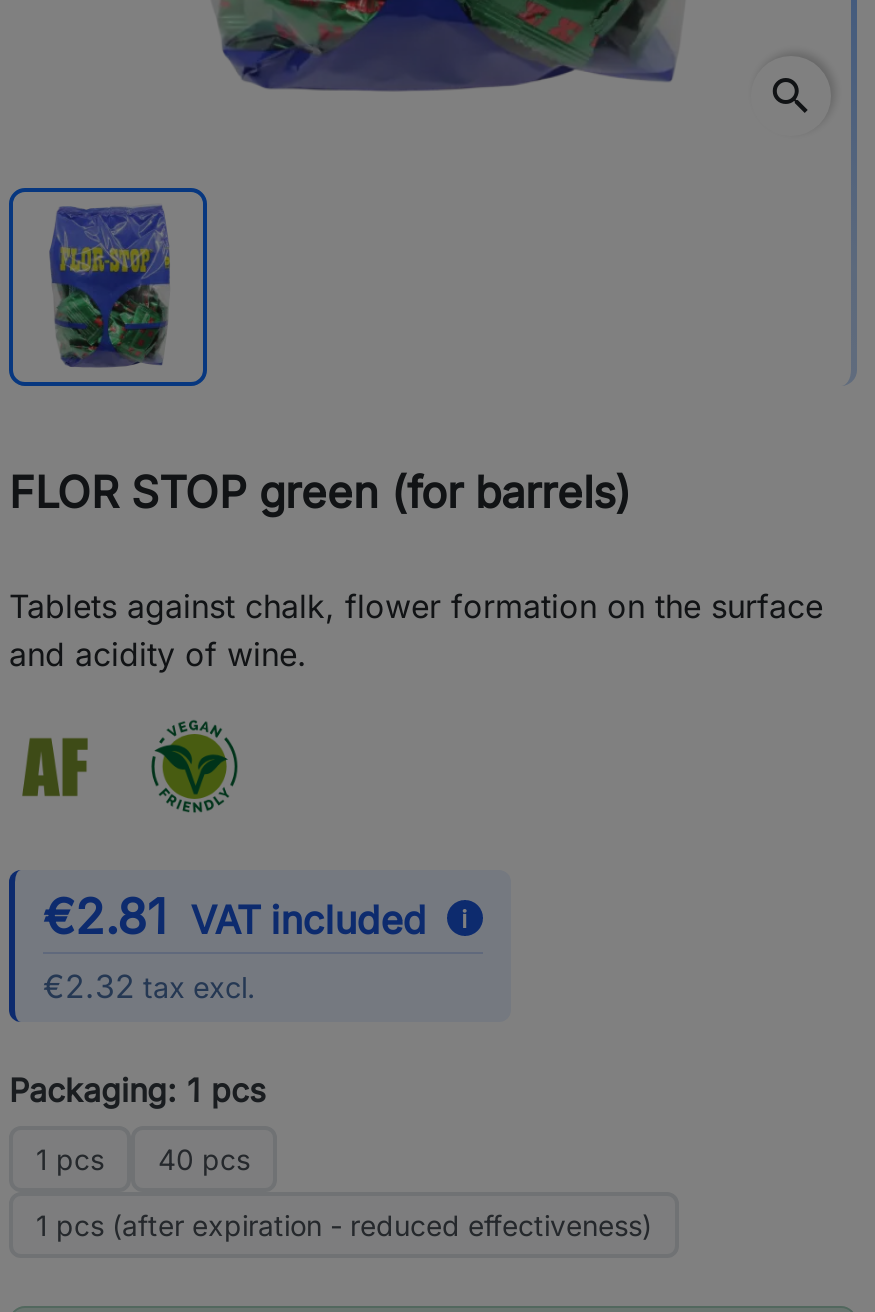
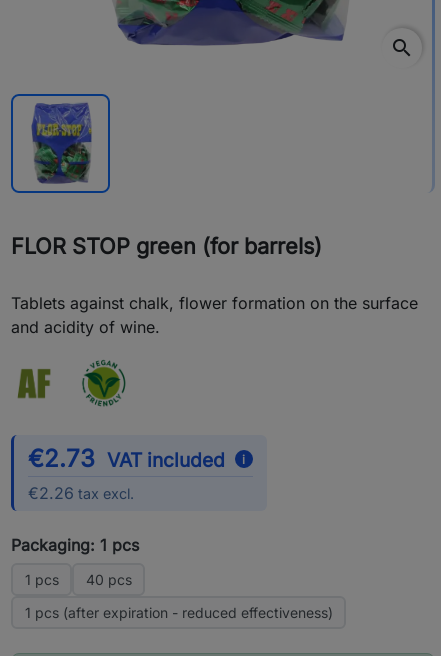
- €2.81 VAT included i
+ €2.73 VAT included i

- €2.32 tax excl.
+ €2.26 tax excl.
